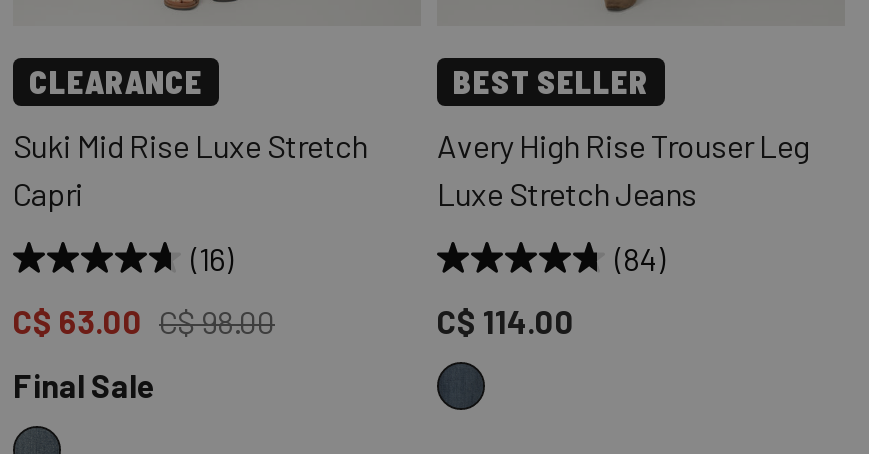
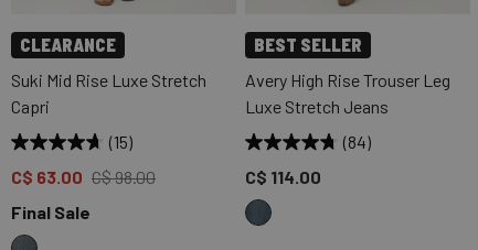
- (16)
+ (15)
